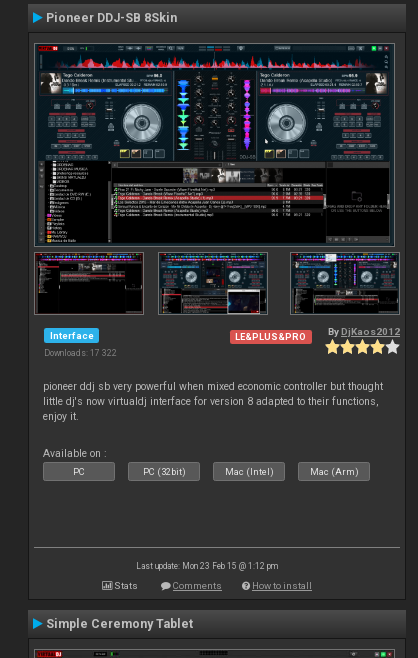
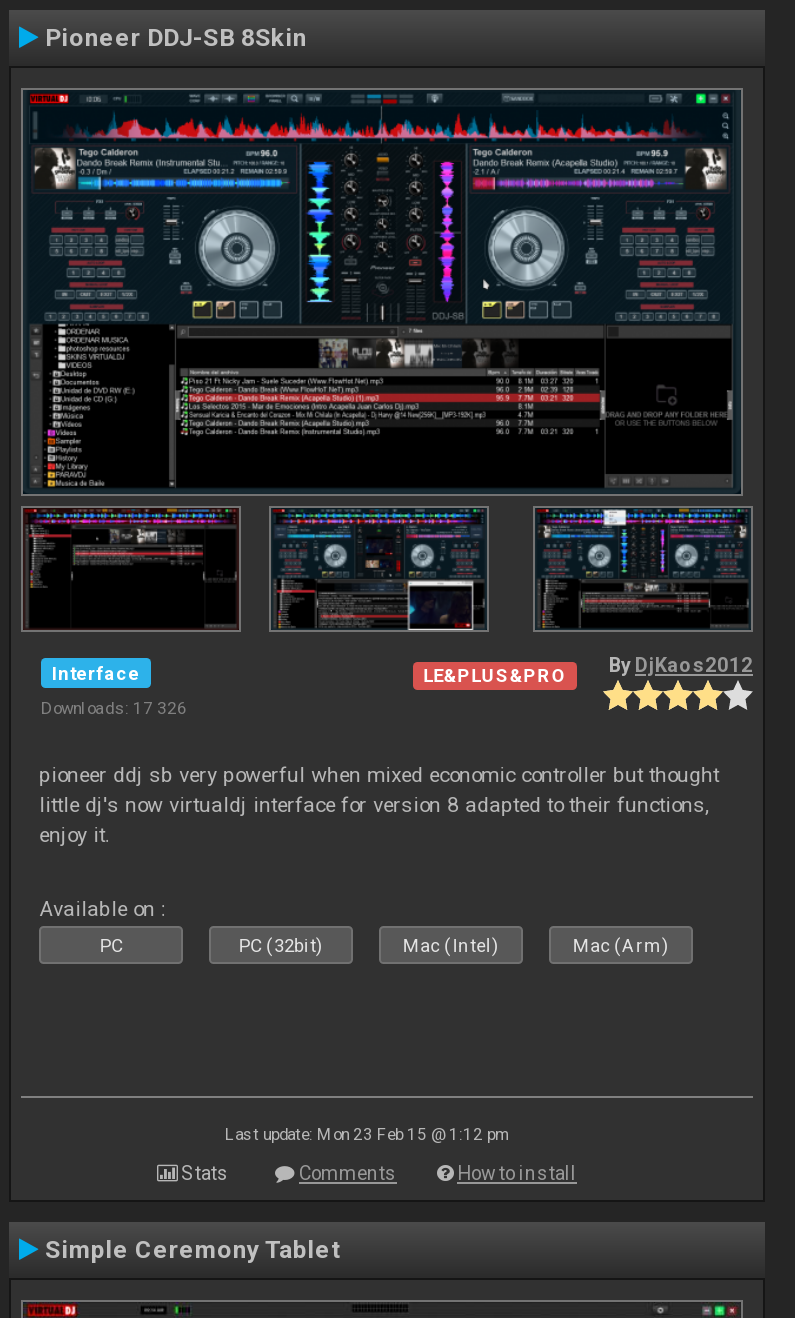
- Downloads: 17 322
+ Downloads: 17 326
